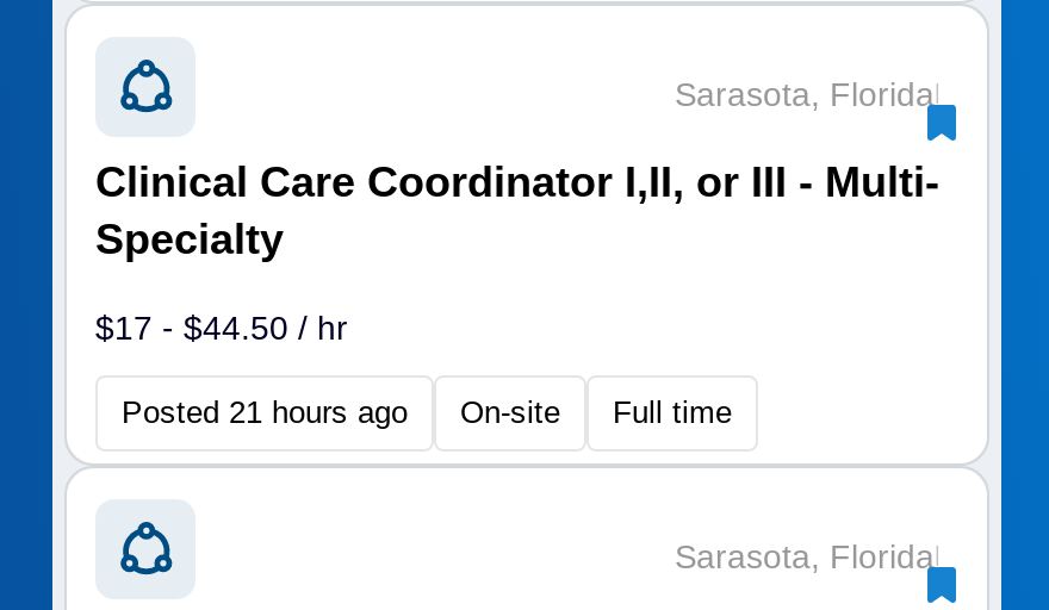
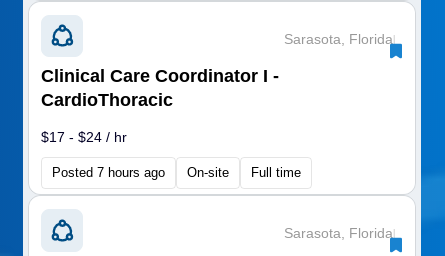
- Clinical Care Coordinator I,II, or III - Multi-
- Specialty
+ Clinical Care Coordinator I -
+ CardioThoracic

- $17 - $44.50 / hr
+ $17 - $24 / hr

- Posted 21 hours ago
+ Posted 7 hours ago
